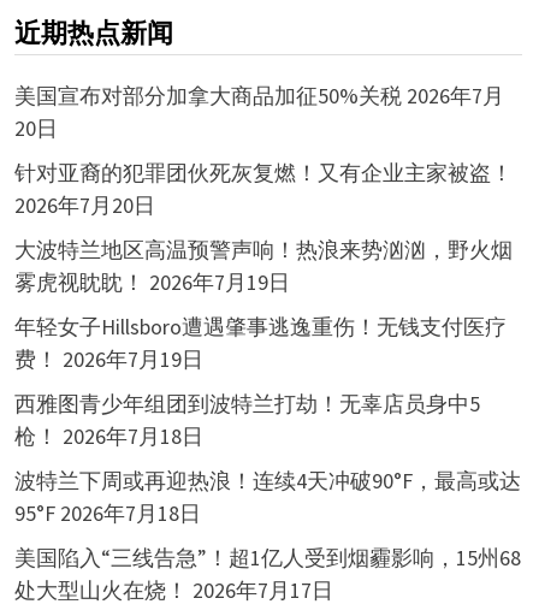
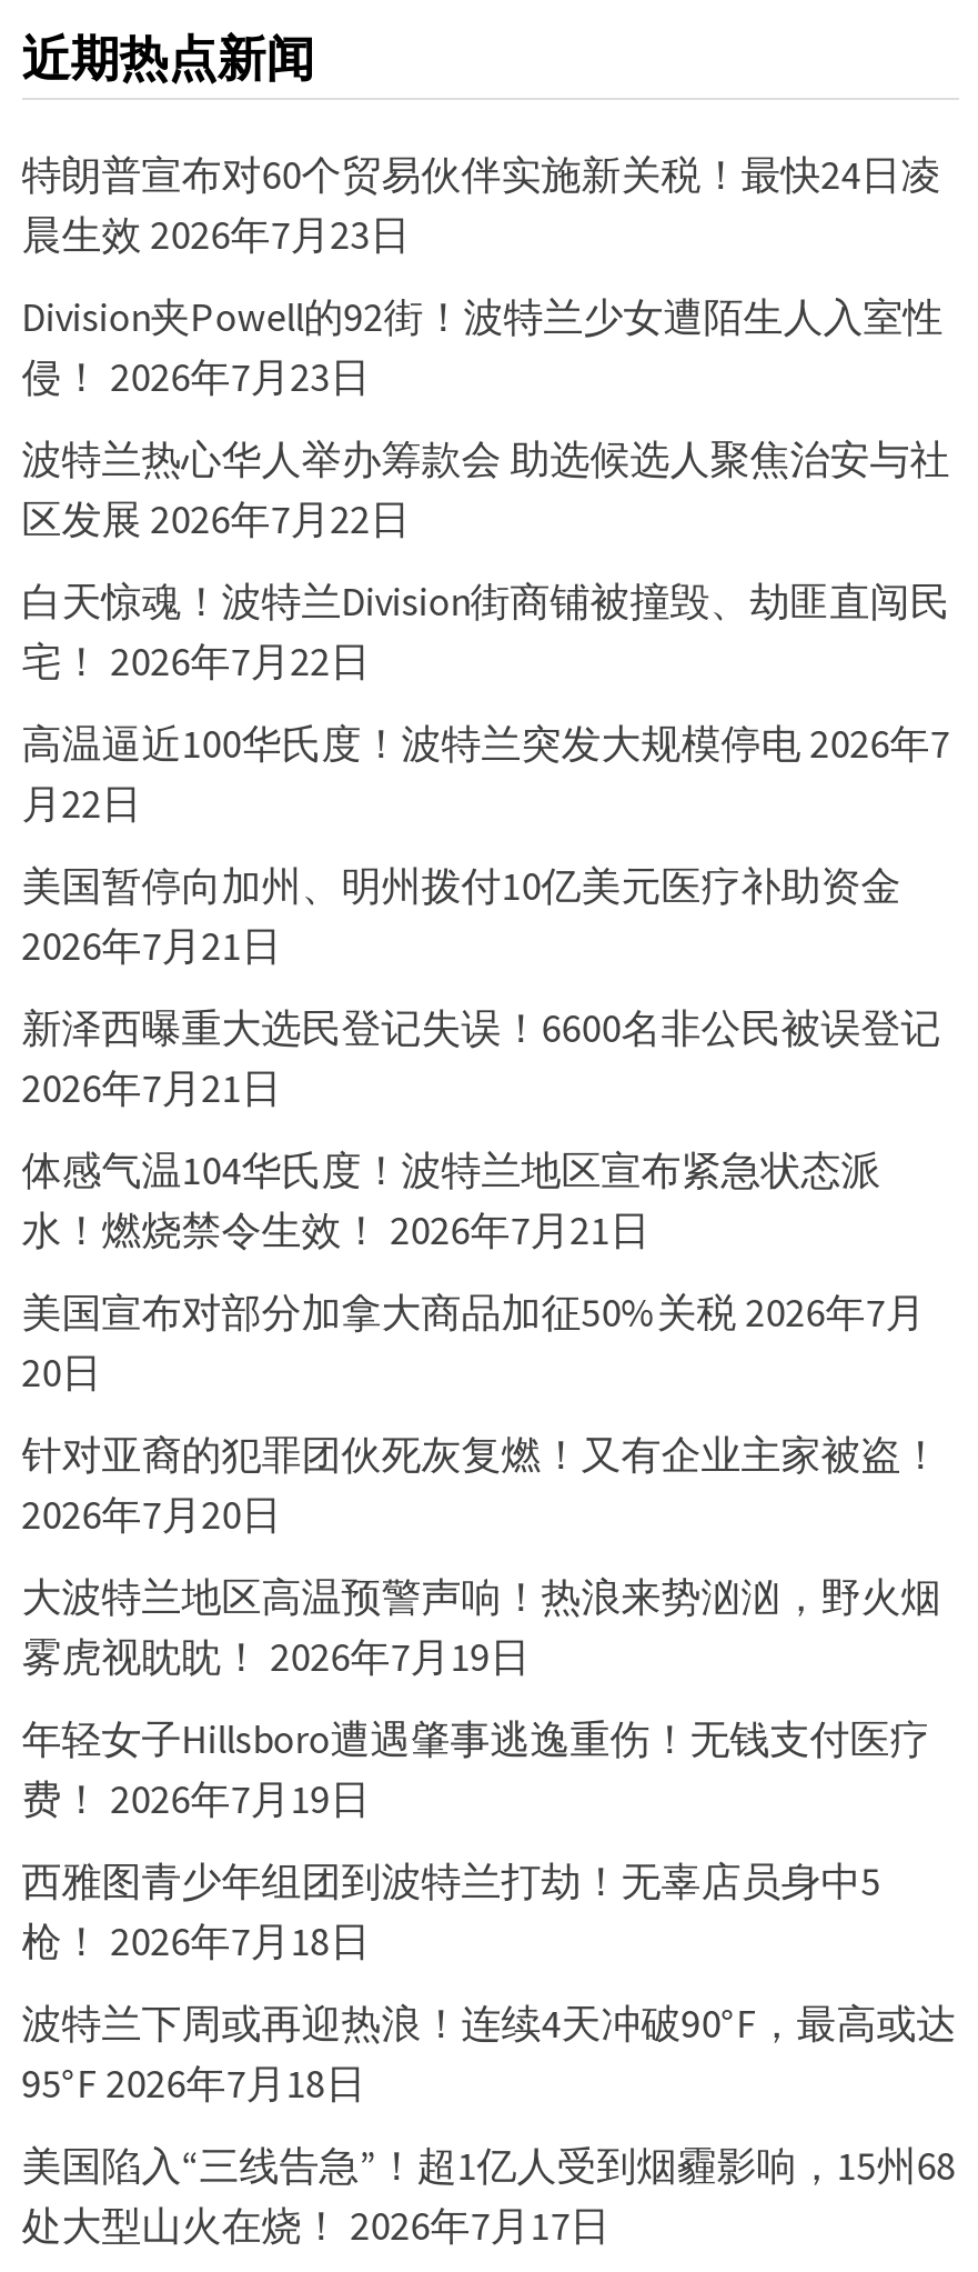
+ 特朗普宣布对60个贸易伙伴实施新关税！最快24日凌
+ 晨生效 2026年7月23日
+ Division夹Powell的92街！波特兰少女遭陌生人入室性
+ 侵！ 2026年7月23日
+ 波特兰热心华人举办筹款会 助选候选人聚焦治安与社
+ 区发展 2026年7月22日
+ 白天惊魂！波特兰Division街商铺被撞毁、劫匪直闯民
+ 宅！ 2026年7月22日
+ 高温逼近100华氏度！波特兰突发大规模停电 2026年7
+ 月22日
+ 美国暂停向加州、明州拨付10亿美元医疗补助资金
+ 2026年7月21日
+ 新泽西曝重大选民登记失误！6600名非公民被误登记
+ 2026年7月21日
+ 体感气温104华氏度！波特兰地区宣布紧急状态派
+ 水！燃烧禁令生效！ 2026年7月21日
